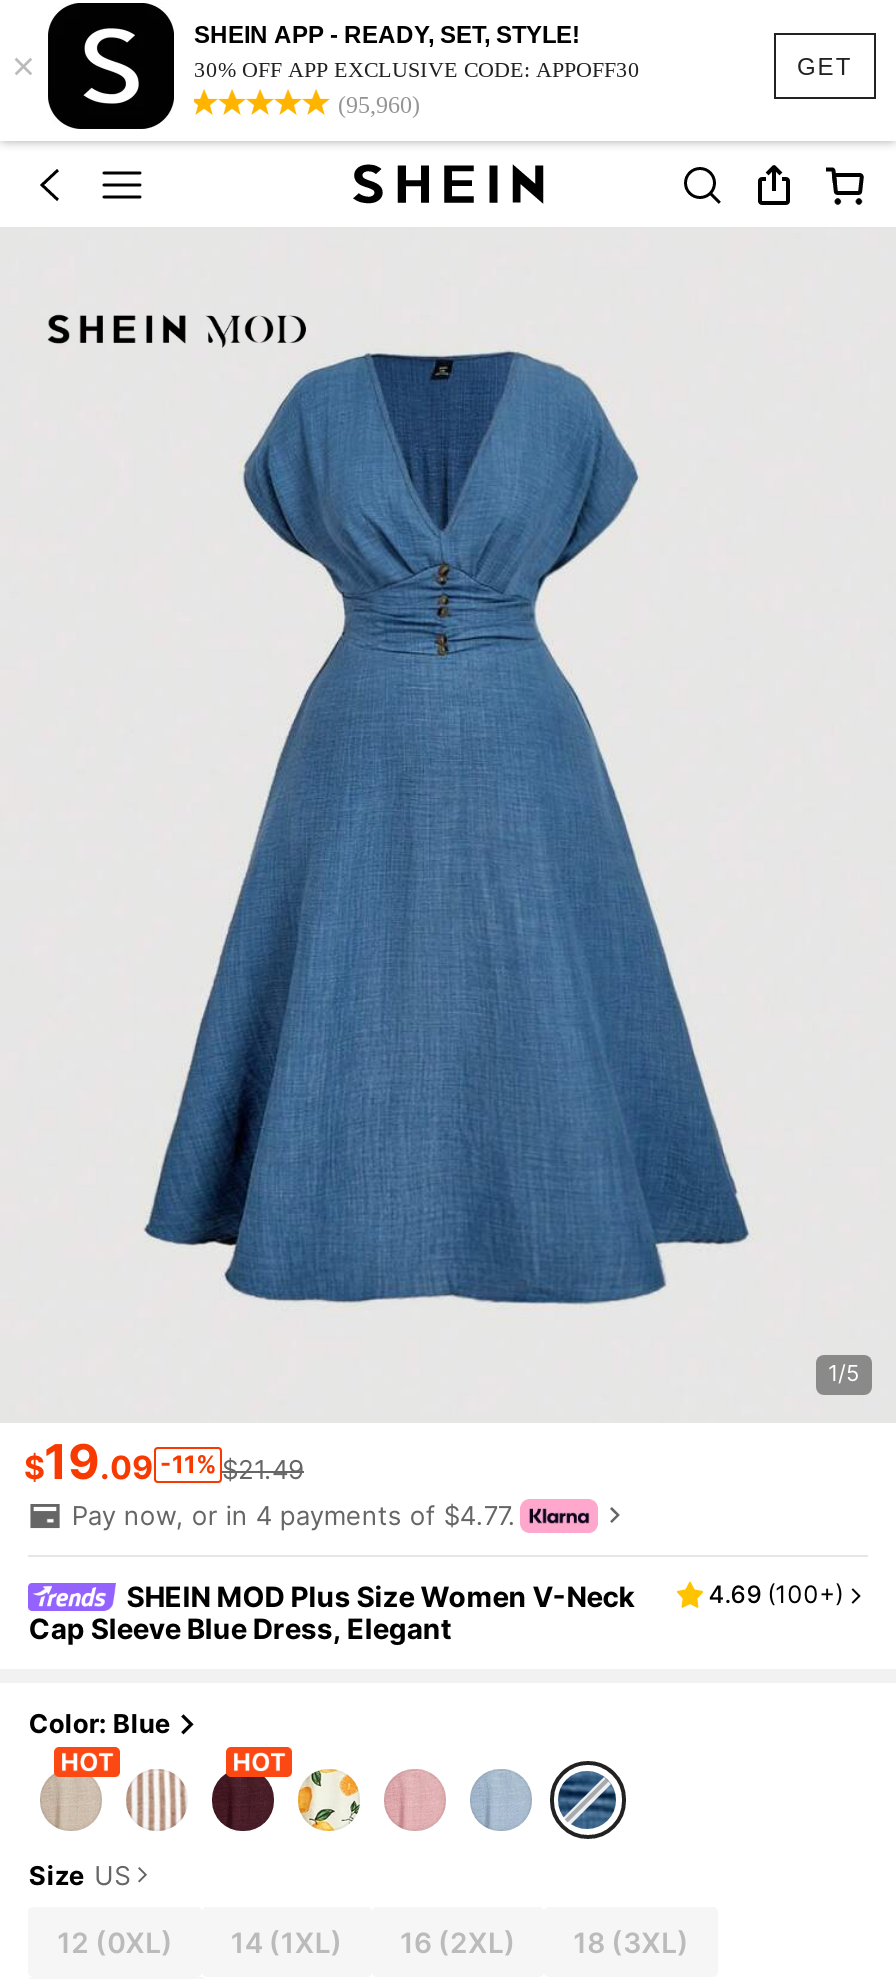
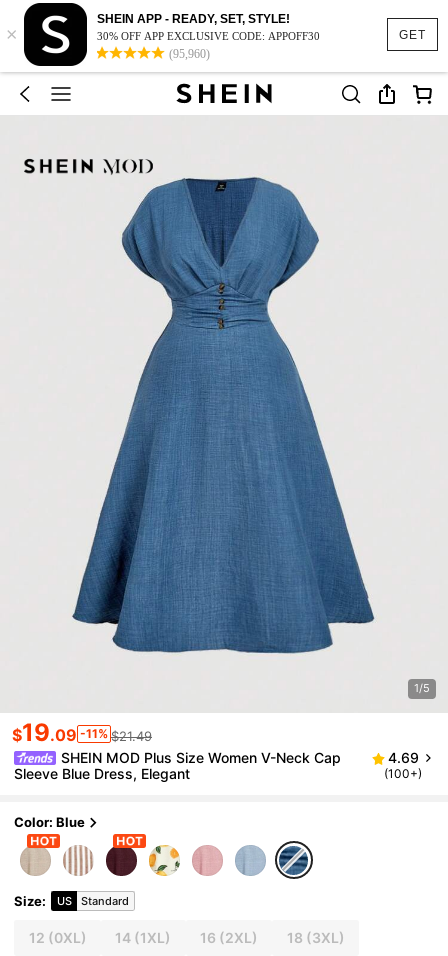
- Pay now, or in 4 payments of $4.77.
- SHEIN MOD Plus Size Women V-Neck
- Cap Sleeve Blue Dress, Elegant
+ SHEIN MOD Plus Size Women V-Neck Cap
+ Sleeve Blue Dress, Elegant

- Size US
+ Size:
+ US
+ Standard
